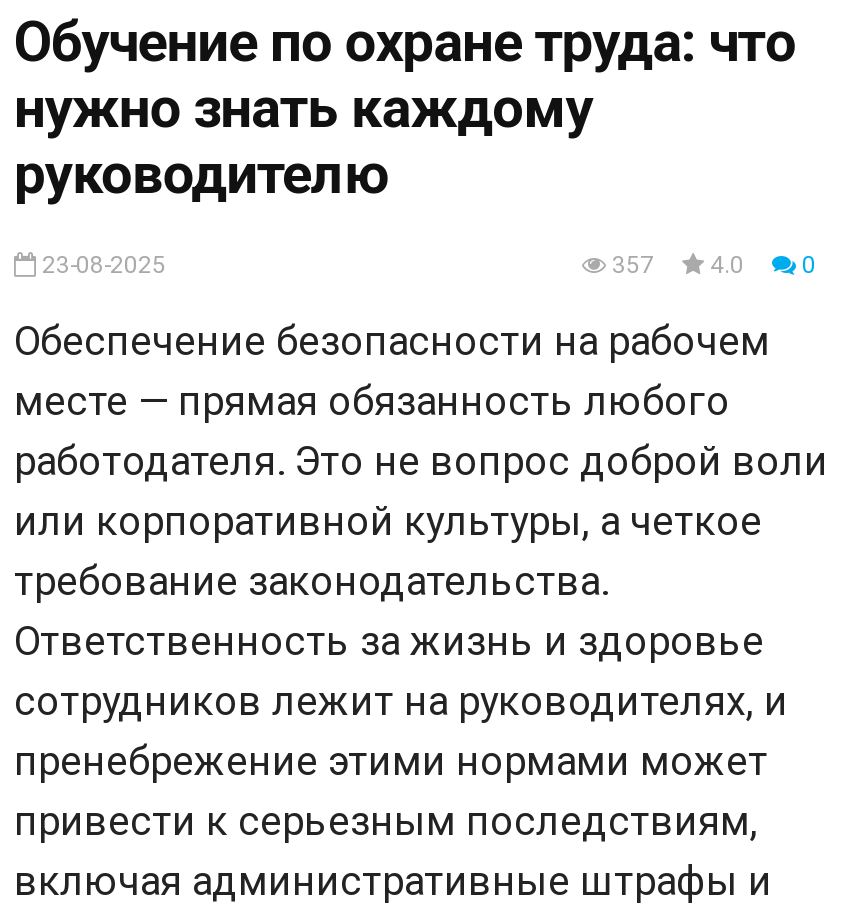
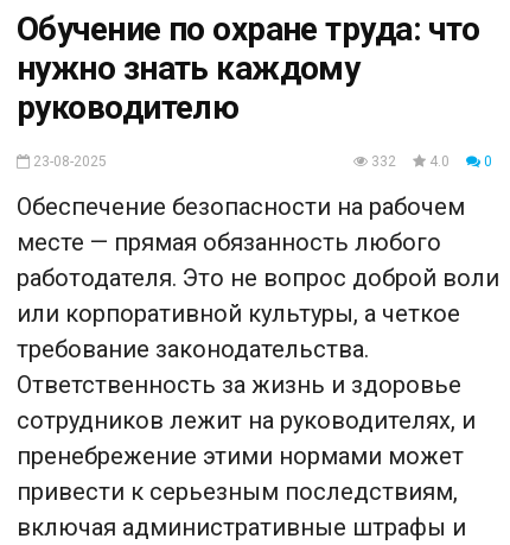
- 357 4.0 0
+ 332 4.0 0
